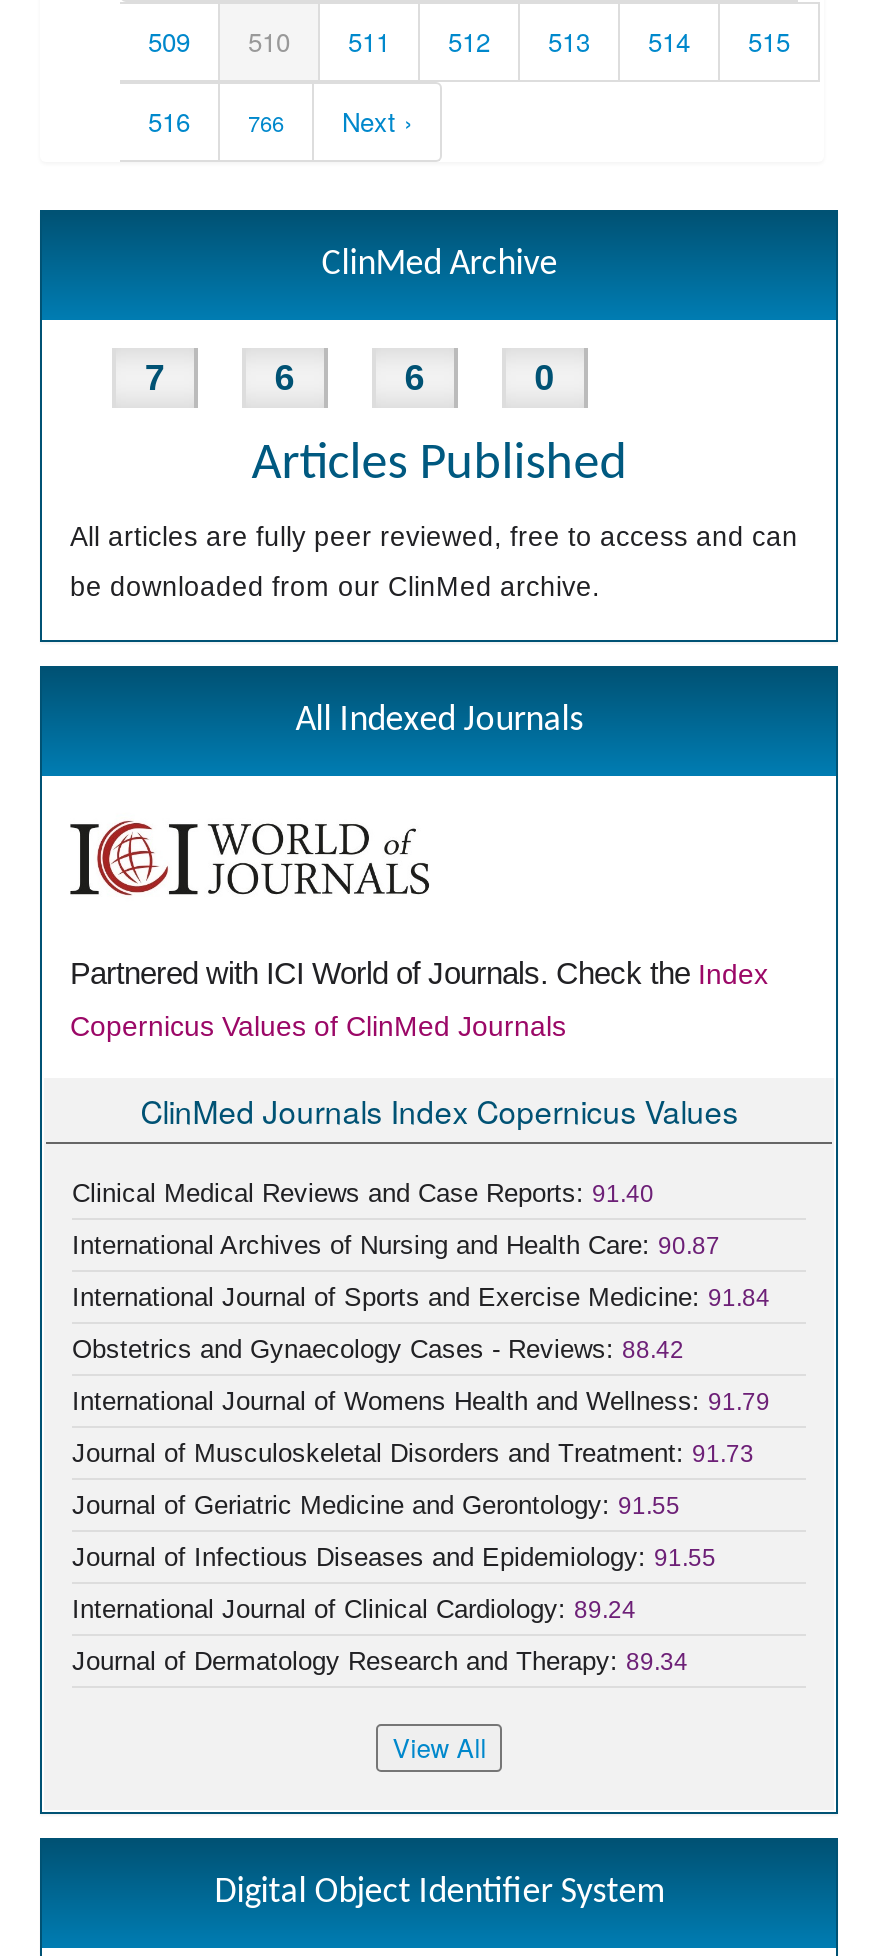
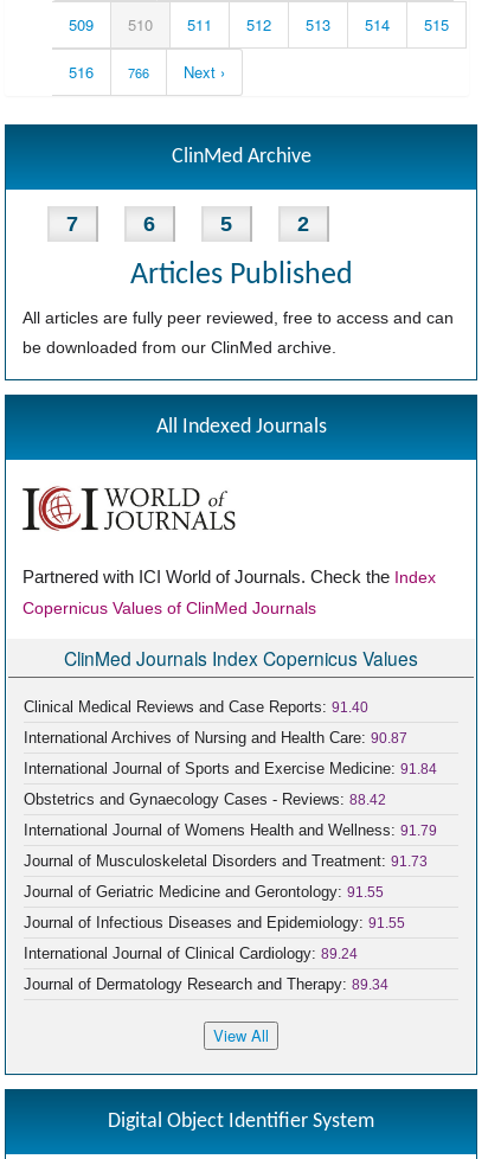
- 6
+ 5

- 0
+ 2
